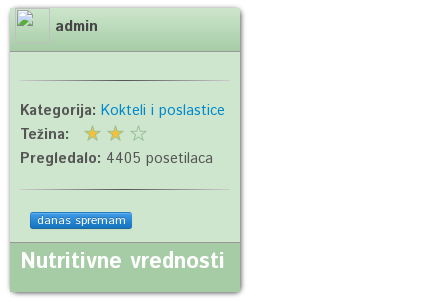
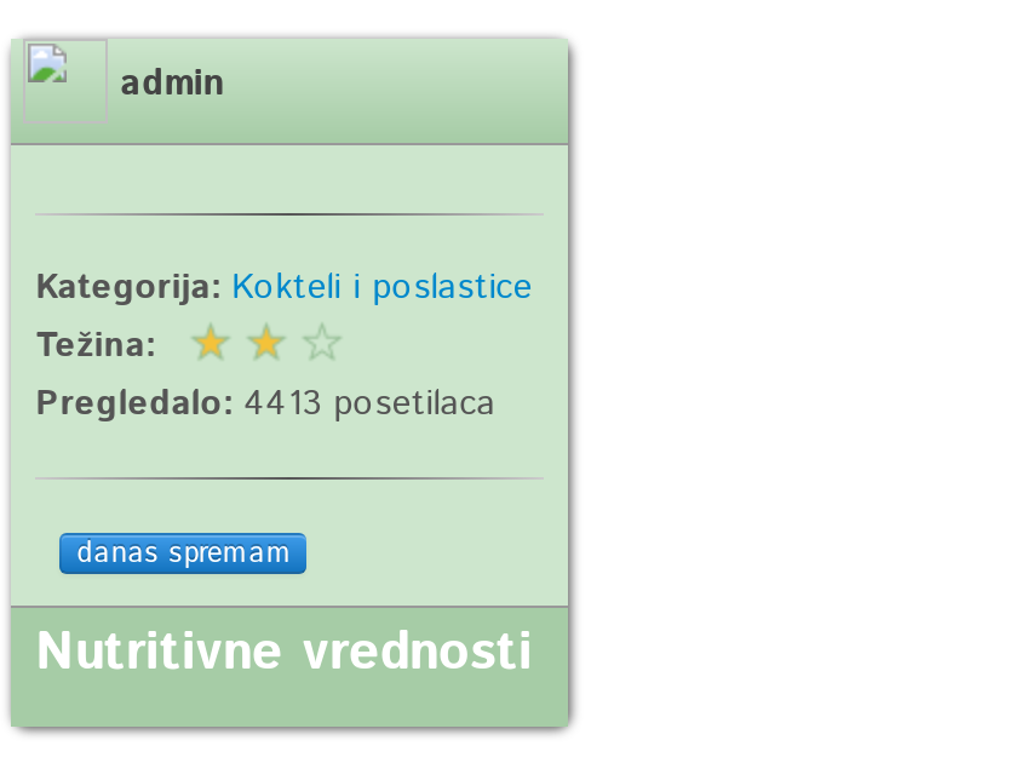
- Pregledalo: 4405 posetilaca
+ Pregledalo: 4413 posetilaca
